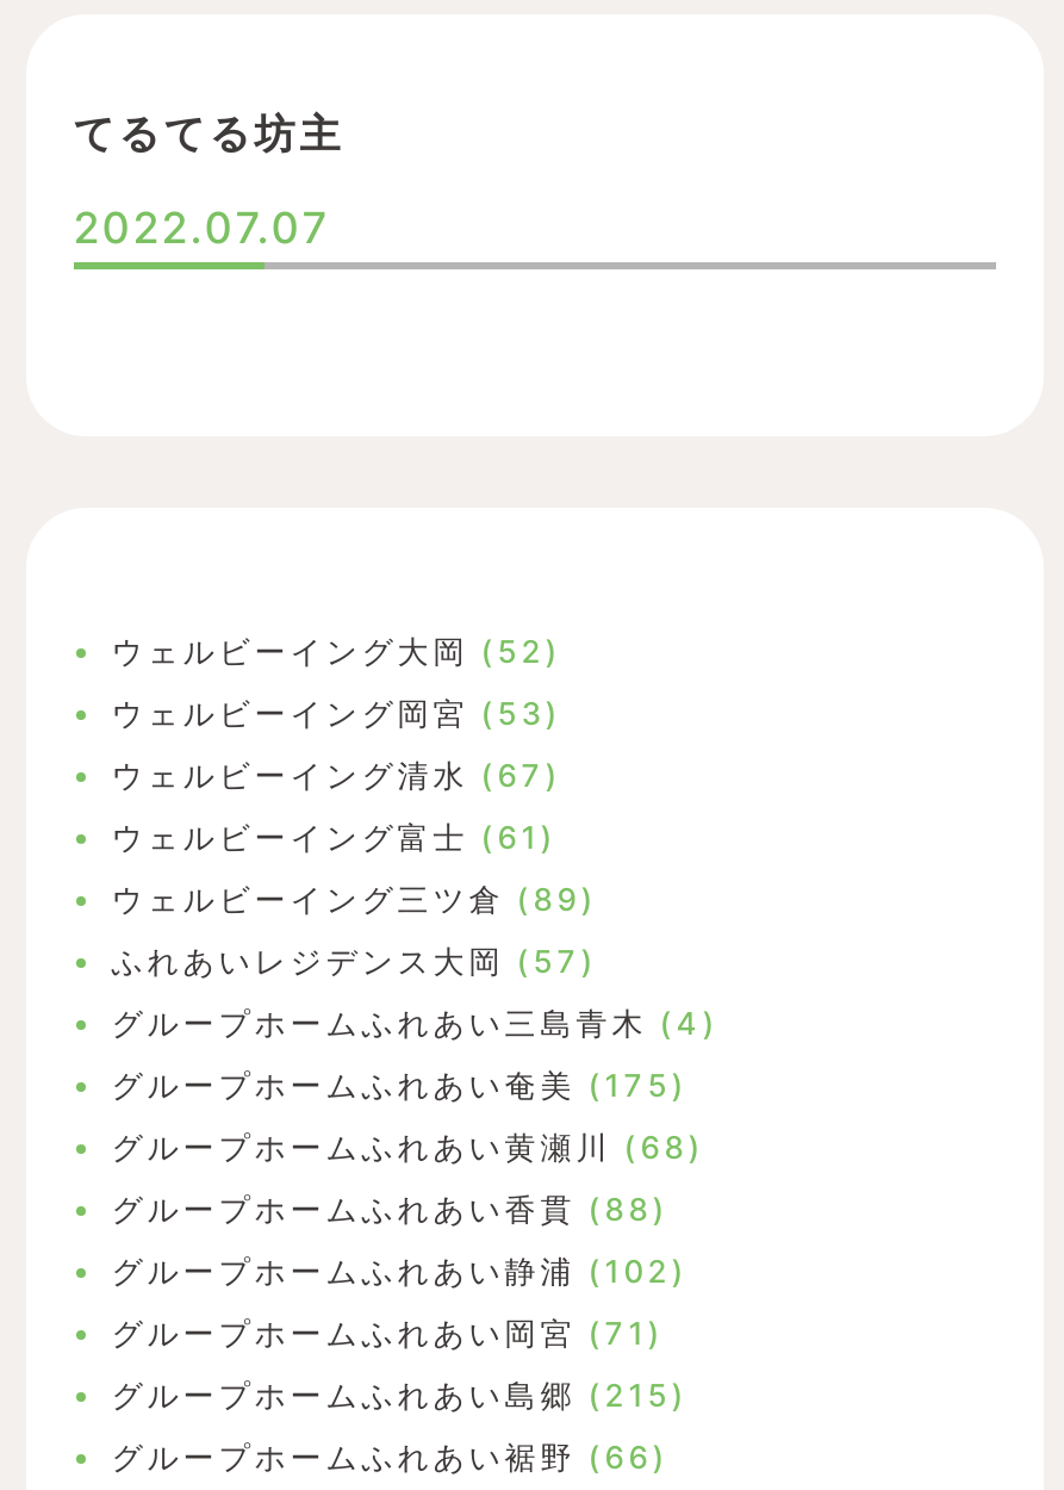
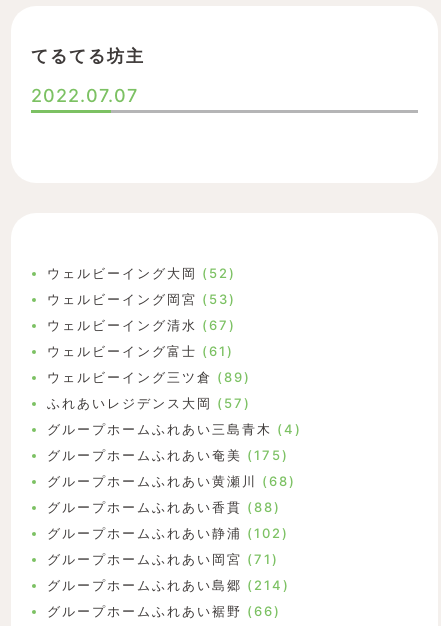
- グループホームふれあい島郷(215)
+ グループホームふれあい島郷(214)
